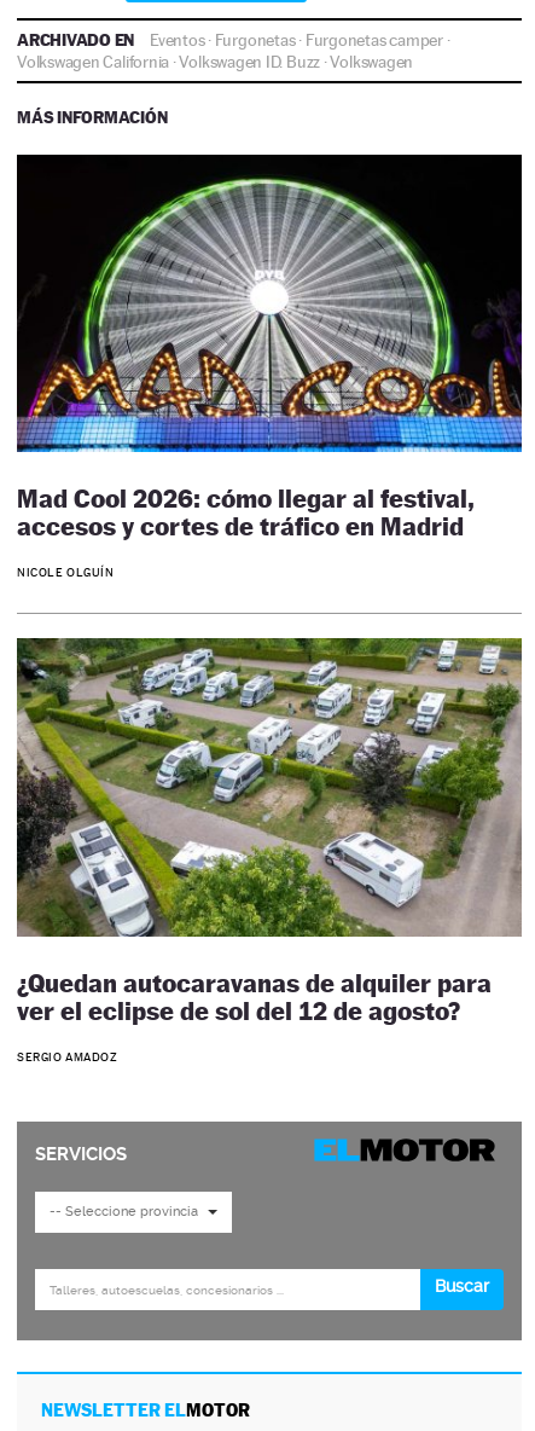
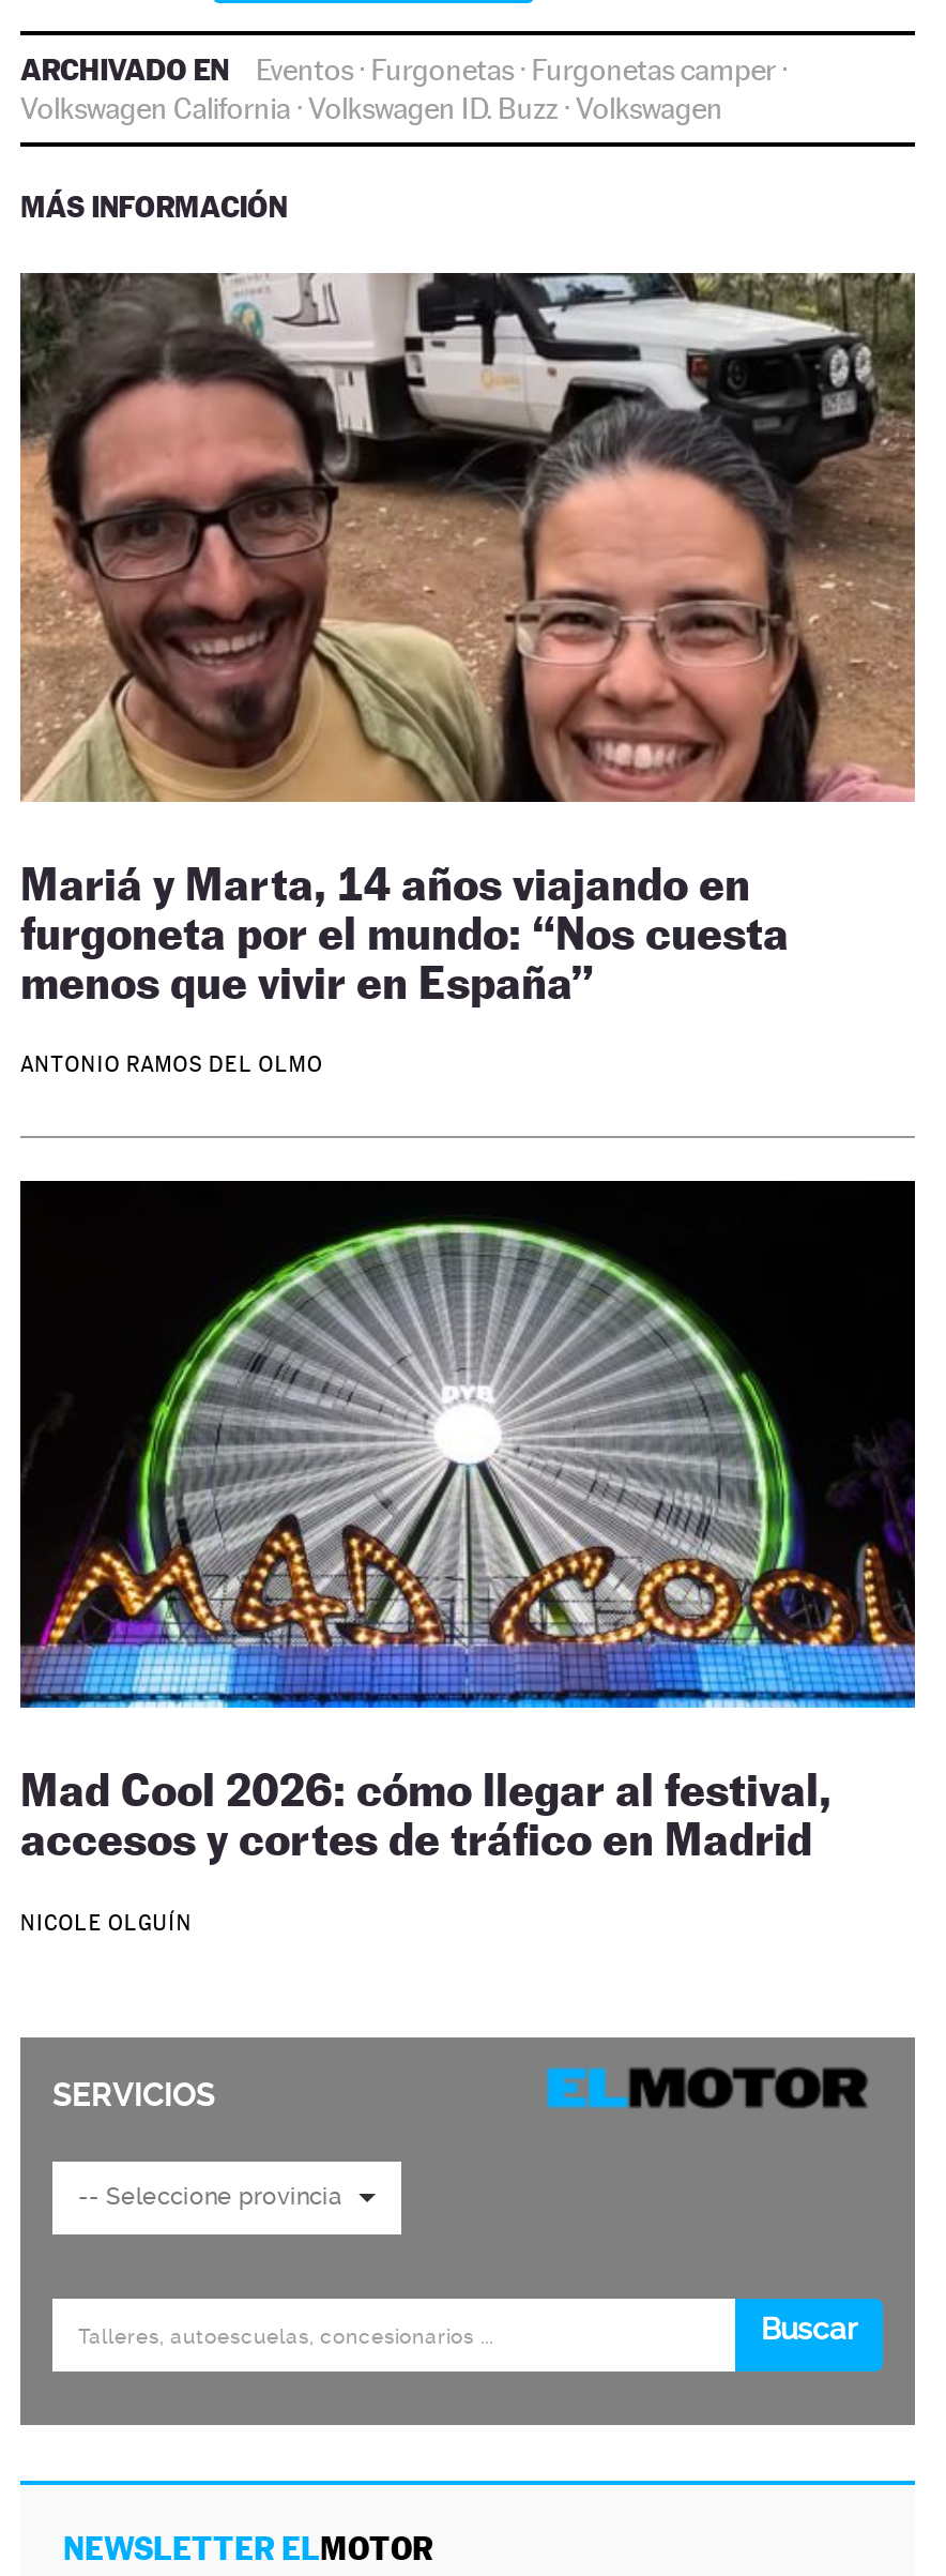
+ [image]
+ Mariá y Marta, 14 años viajando en
+ furgoneta por el mundo: “Nos cuesta
+ menos que vivir en España”
+ ANTONIO RAMOS DEL OLMO

moved down: [image] | Mad Cool 2026: cómo llegar al festival, | accesos y cortes de tráfico en Madrid | NICOLE OLGUÍN

- [image]
- ¿Quedan autocaravanas de alquiler para
- ver el eclipse de sol del 12 de agosto?
- SERGIO AMADOZ
